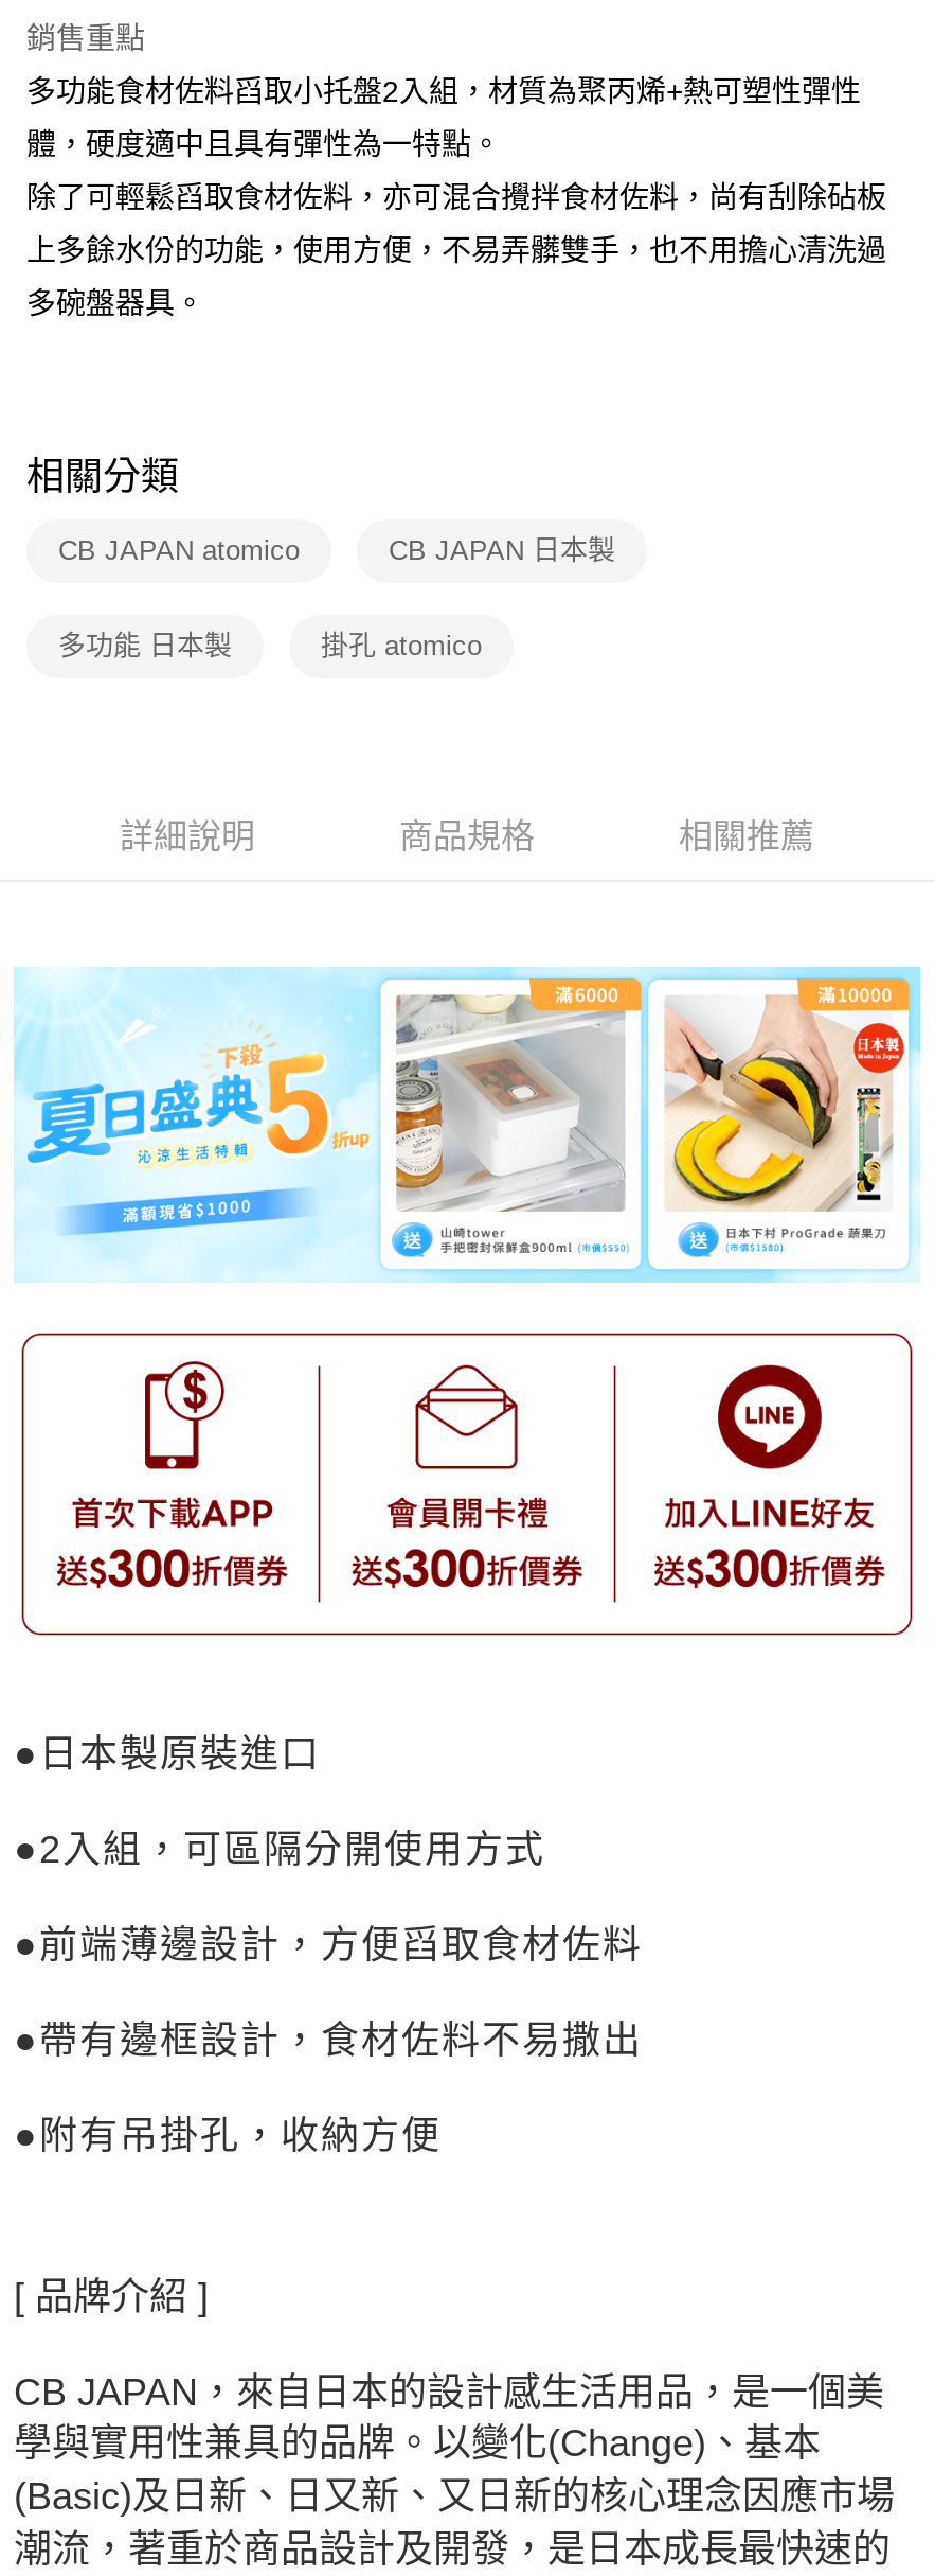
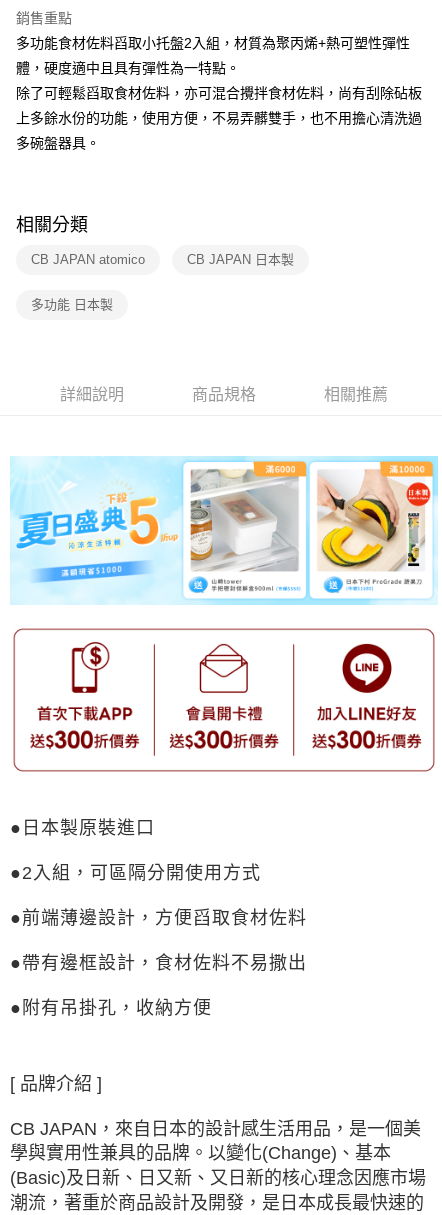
- 掛孔 atomico
